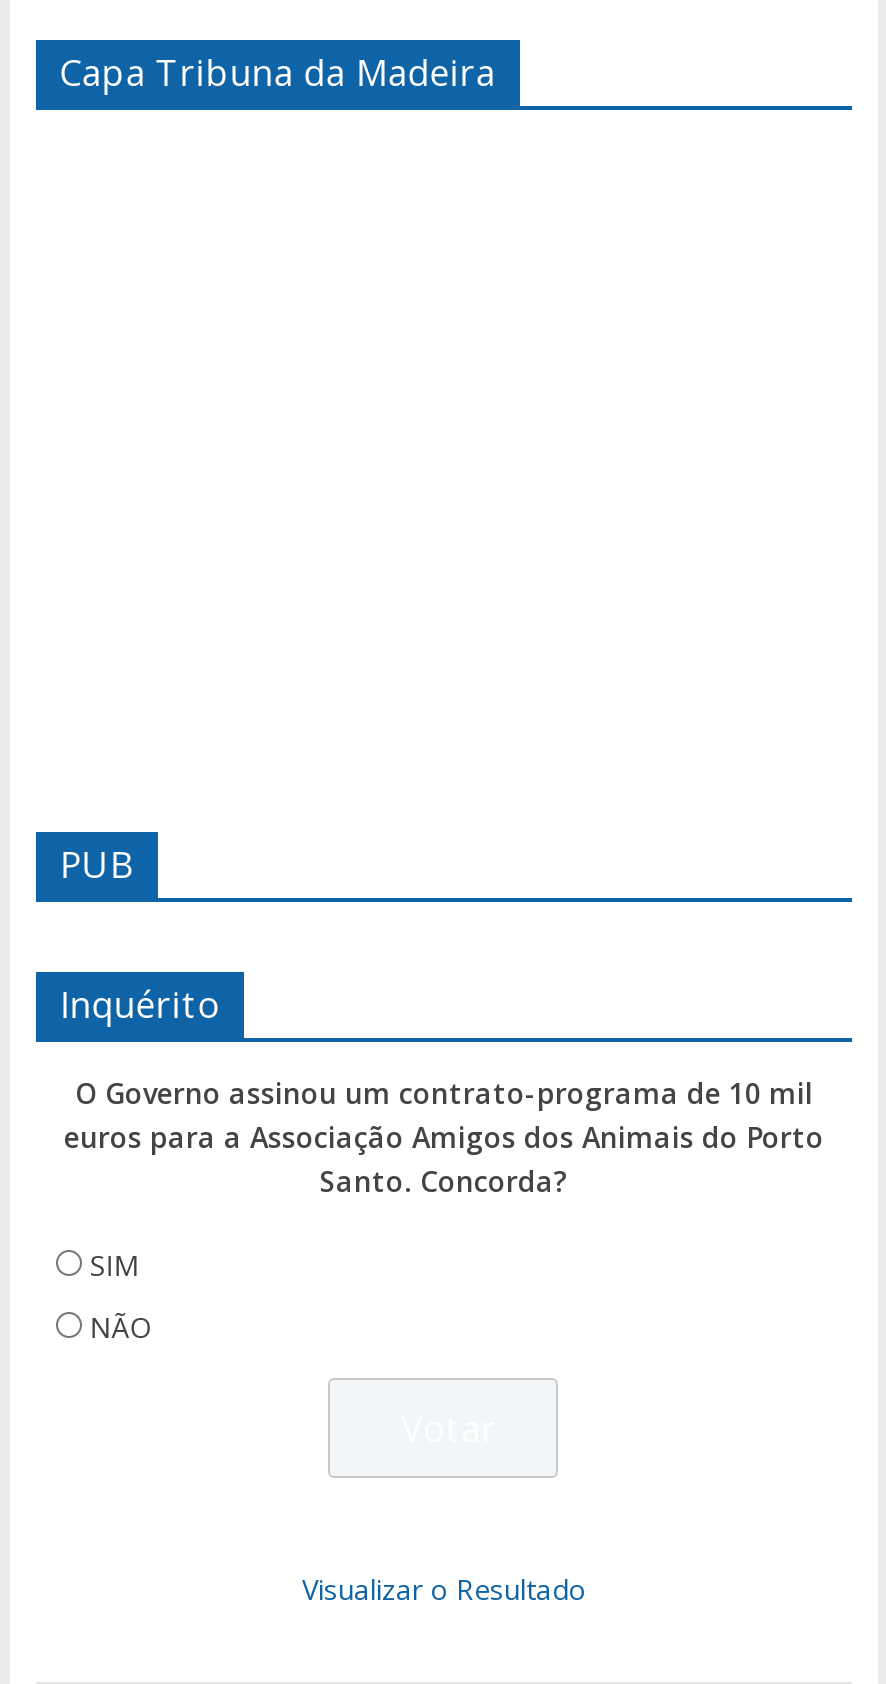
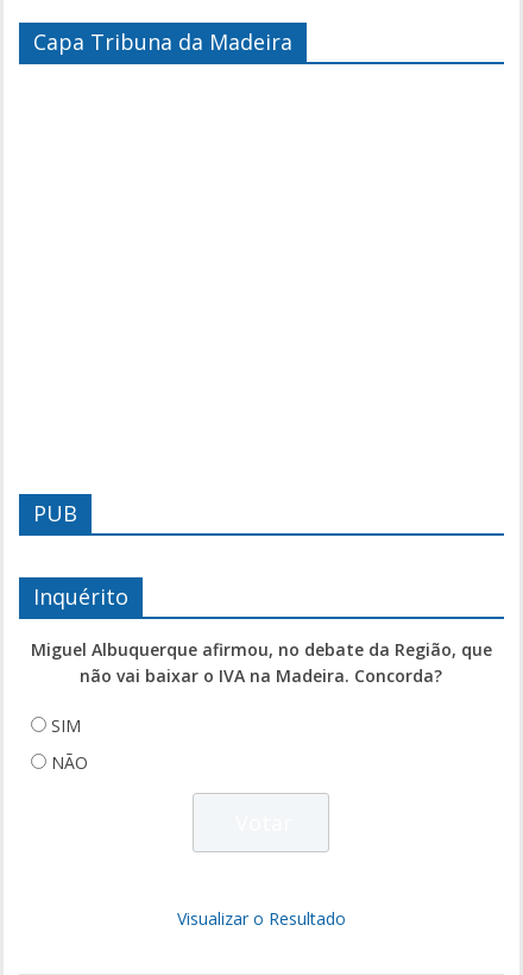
- O Governo assinou um contrato-programa de 10 mil
- euros para a Associação Amigos dos Animais do Porto
- Santo. Concorda?
+ Miguel Albuquerque afirmou, no debate da Região, que
+ não vai baixar o IVA na Madeira. Concorda?
